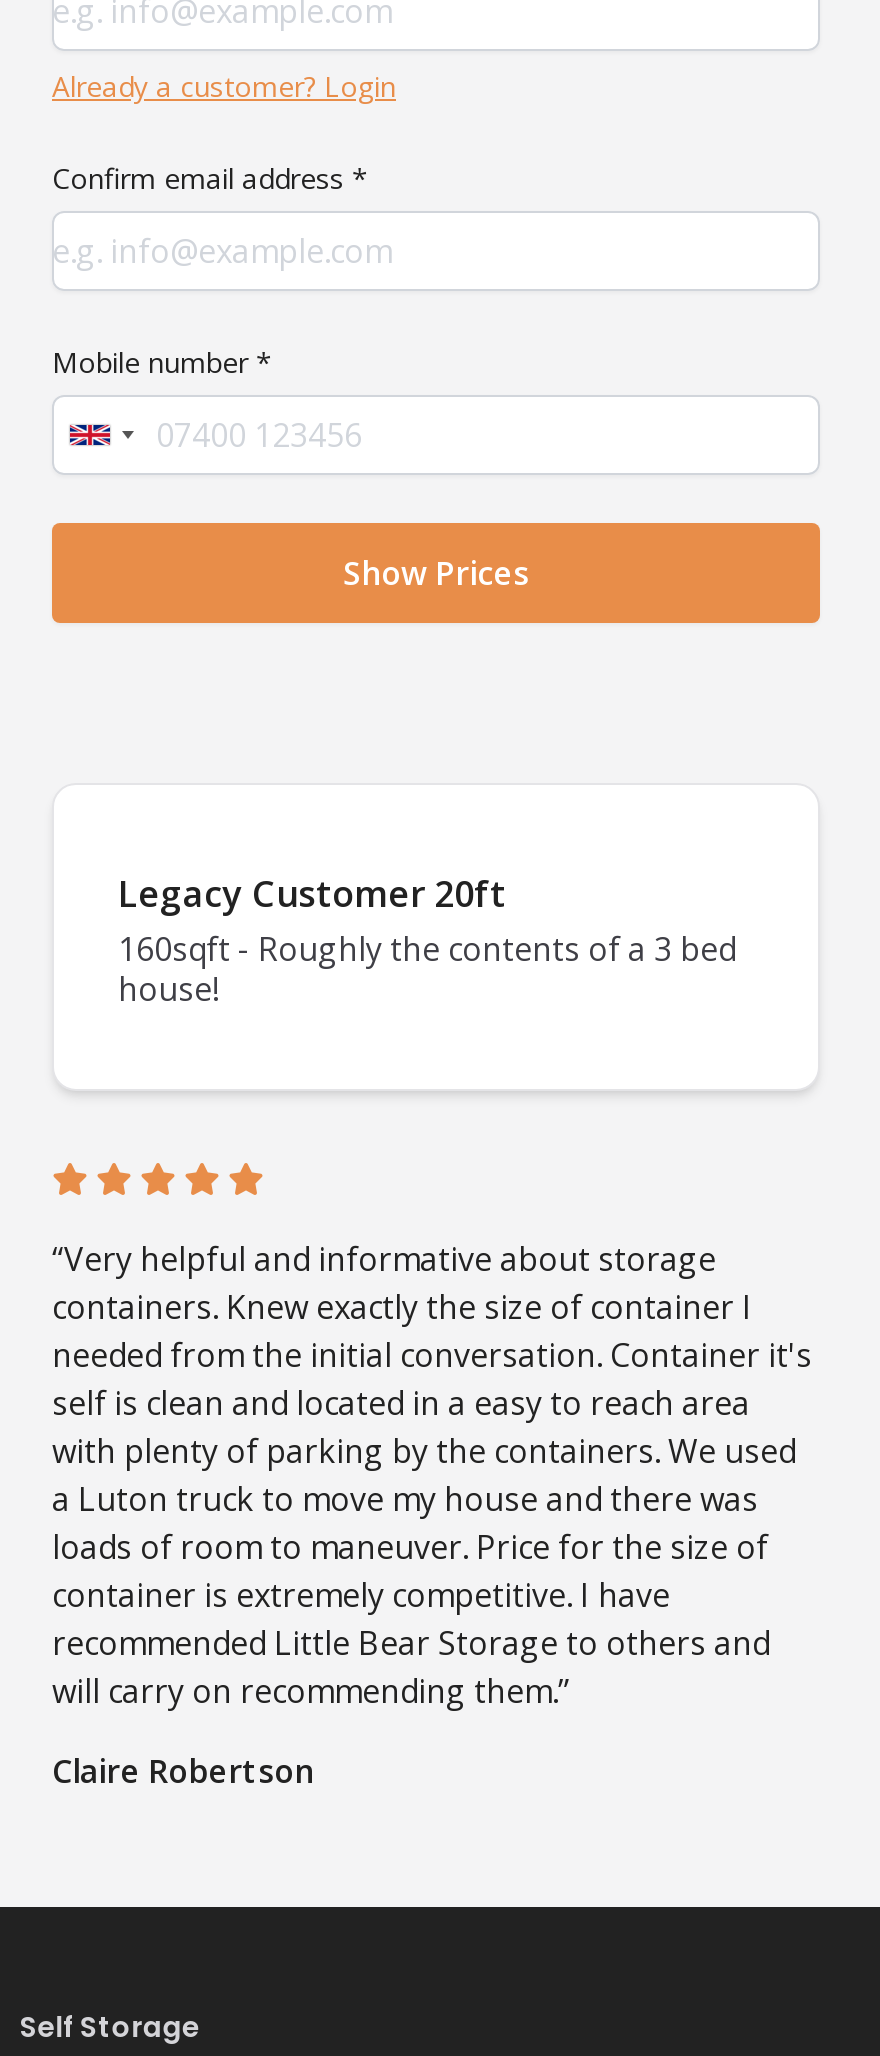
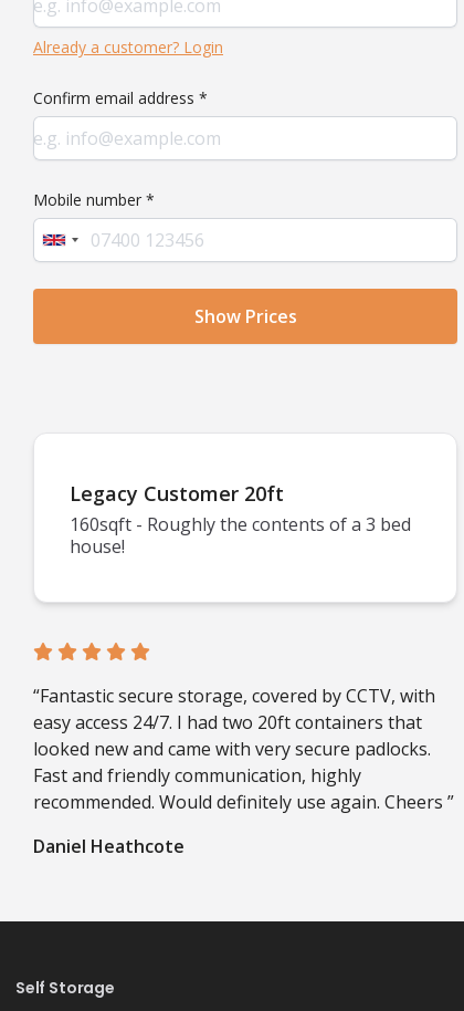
- “Very helpful and informative about storage
- containers. Knew exactly the size of container I
- needed from the initial conversation. Container it's
- self is clean and located in a easy to reach area
- with plenty of parking by the containers. We used
- a Luton truck to move my house and there was
- loads of room to maneuver. Price for the size of
- container is extremely competitive. I have
- recommended Little Bear Storage to others and
- will carry on recommending them.”
+ “Fantastic secure storage, covered by CCTV, with
+ easy access 24/7. I had two 20ft containers that
+ looked new and came with very secure padlocks.
+ Fast and friendly communication, highly
+ recommended. Would definitely use again. Cheers ”

- Claire Robertson
+ Daniel Heathcote
